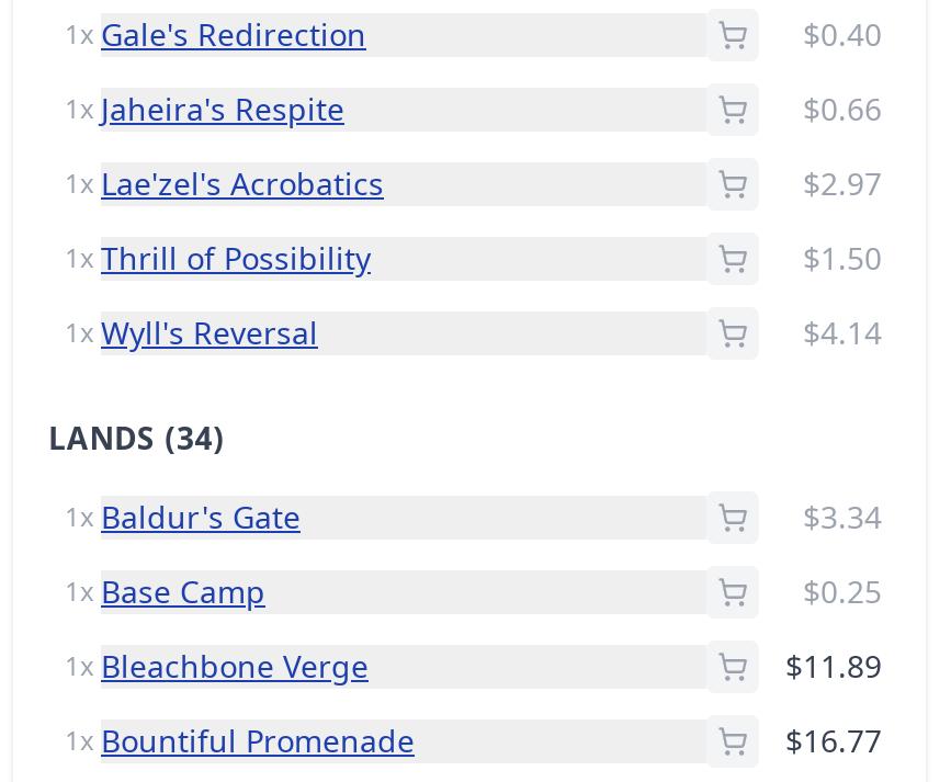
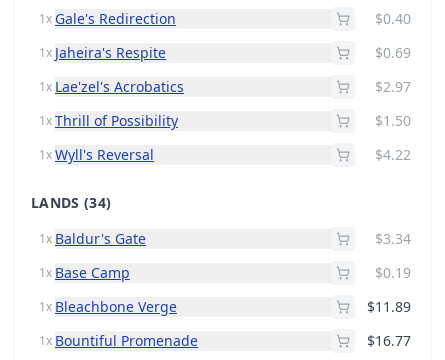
- $0.66
+ $0.69

- $4.14
+ $4.22

- $0.25
+ $0.19
